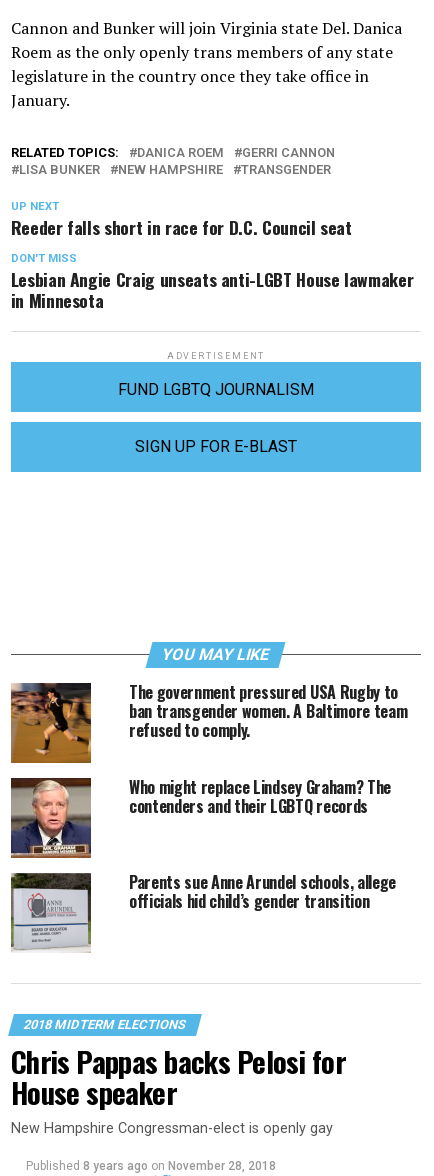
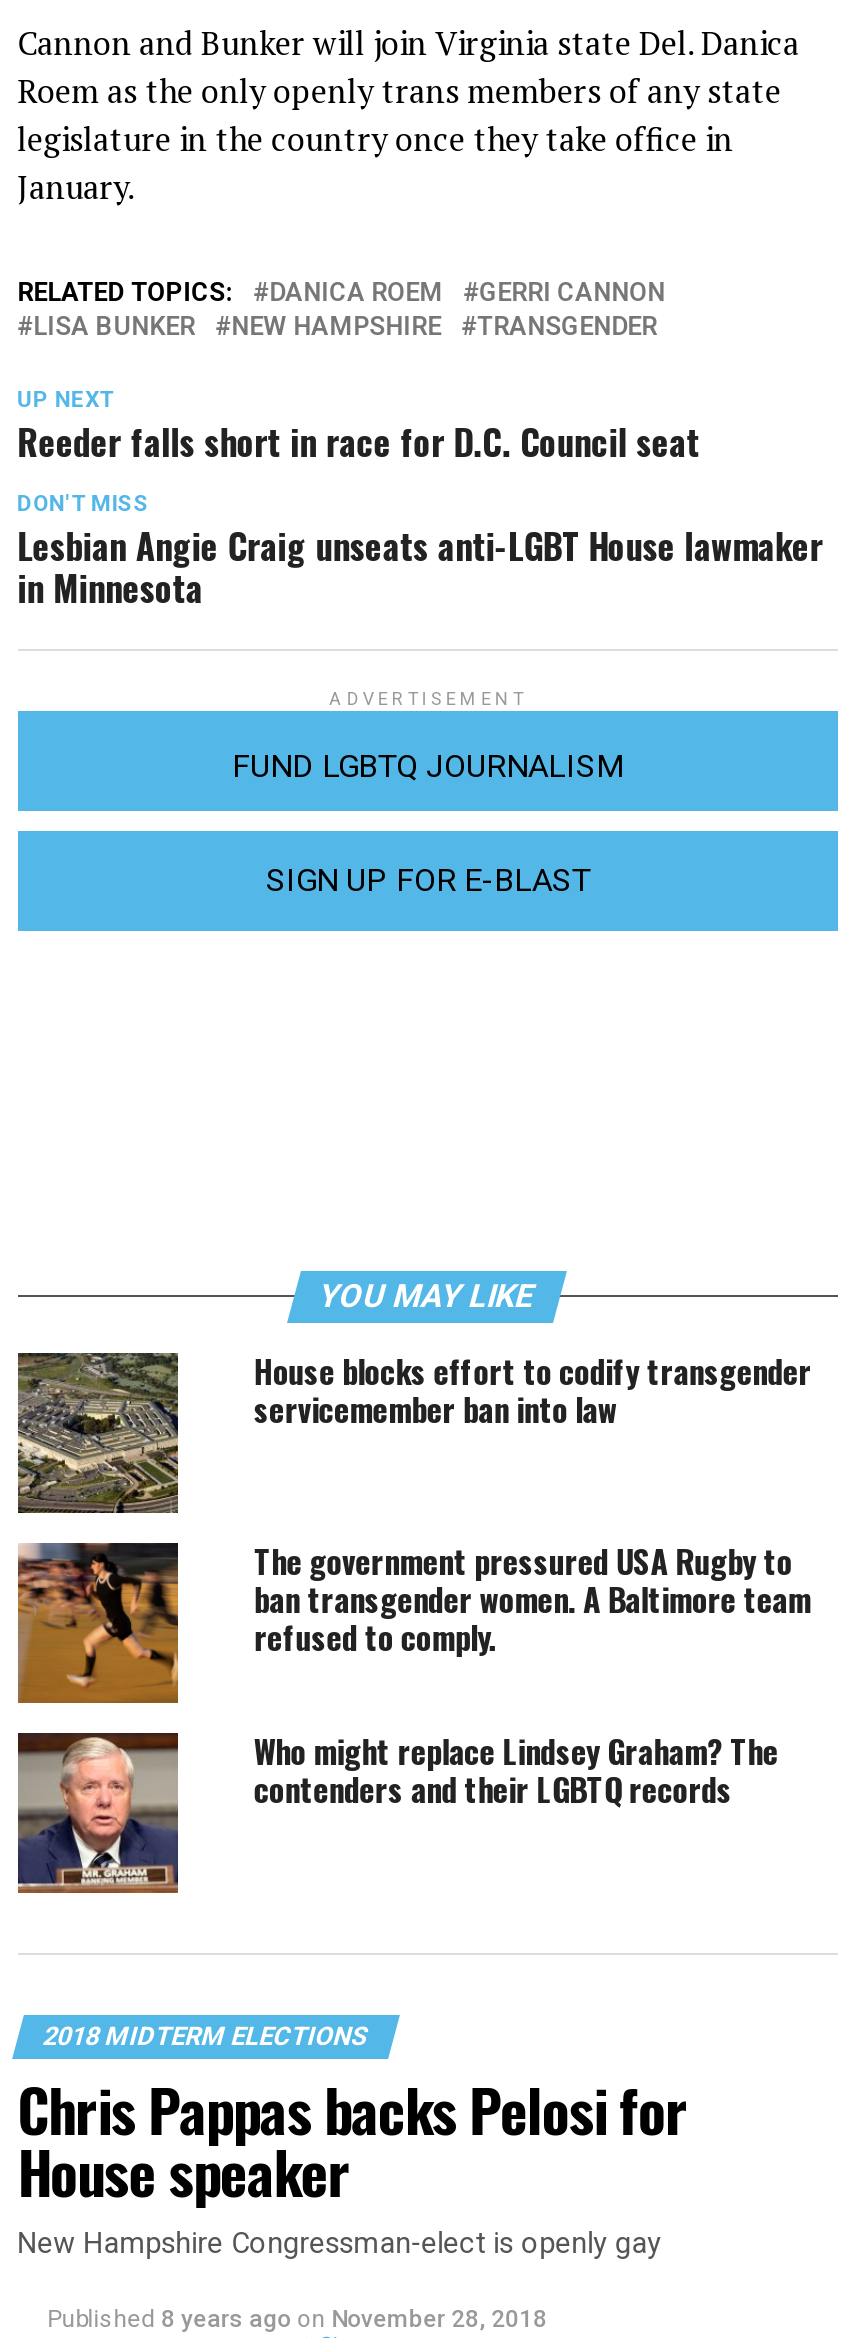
+ [image]
+ House blocks effort to codify transgender
+ servicemember ban into law

moved down: [image] | The government pressured USA Rugby to | ban transgender women. A Baltimore team | refused to comply. | Who might replace Lindsey Graham? The | contenders and their LGBTQ records

moved down: [image]

- [image]
- Parents sue Anne Arundel schools, allege
- officials hid child’s gender transition
